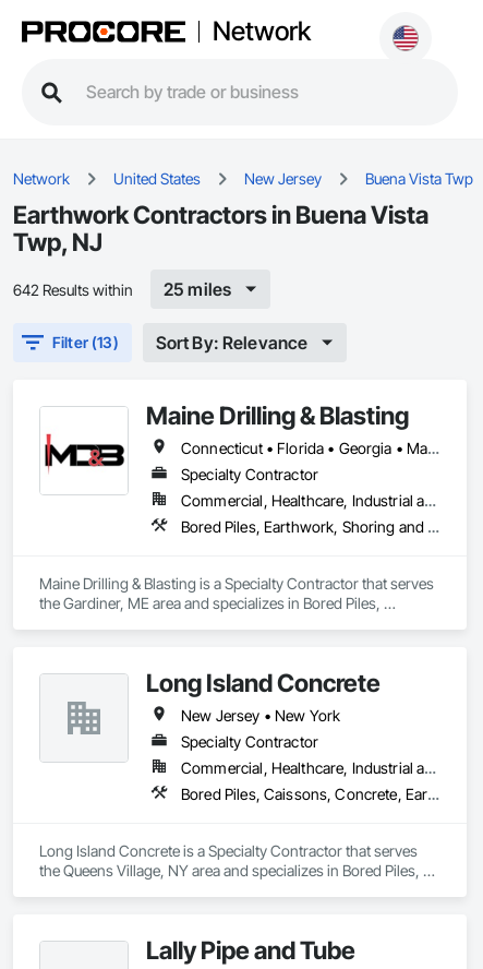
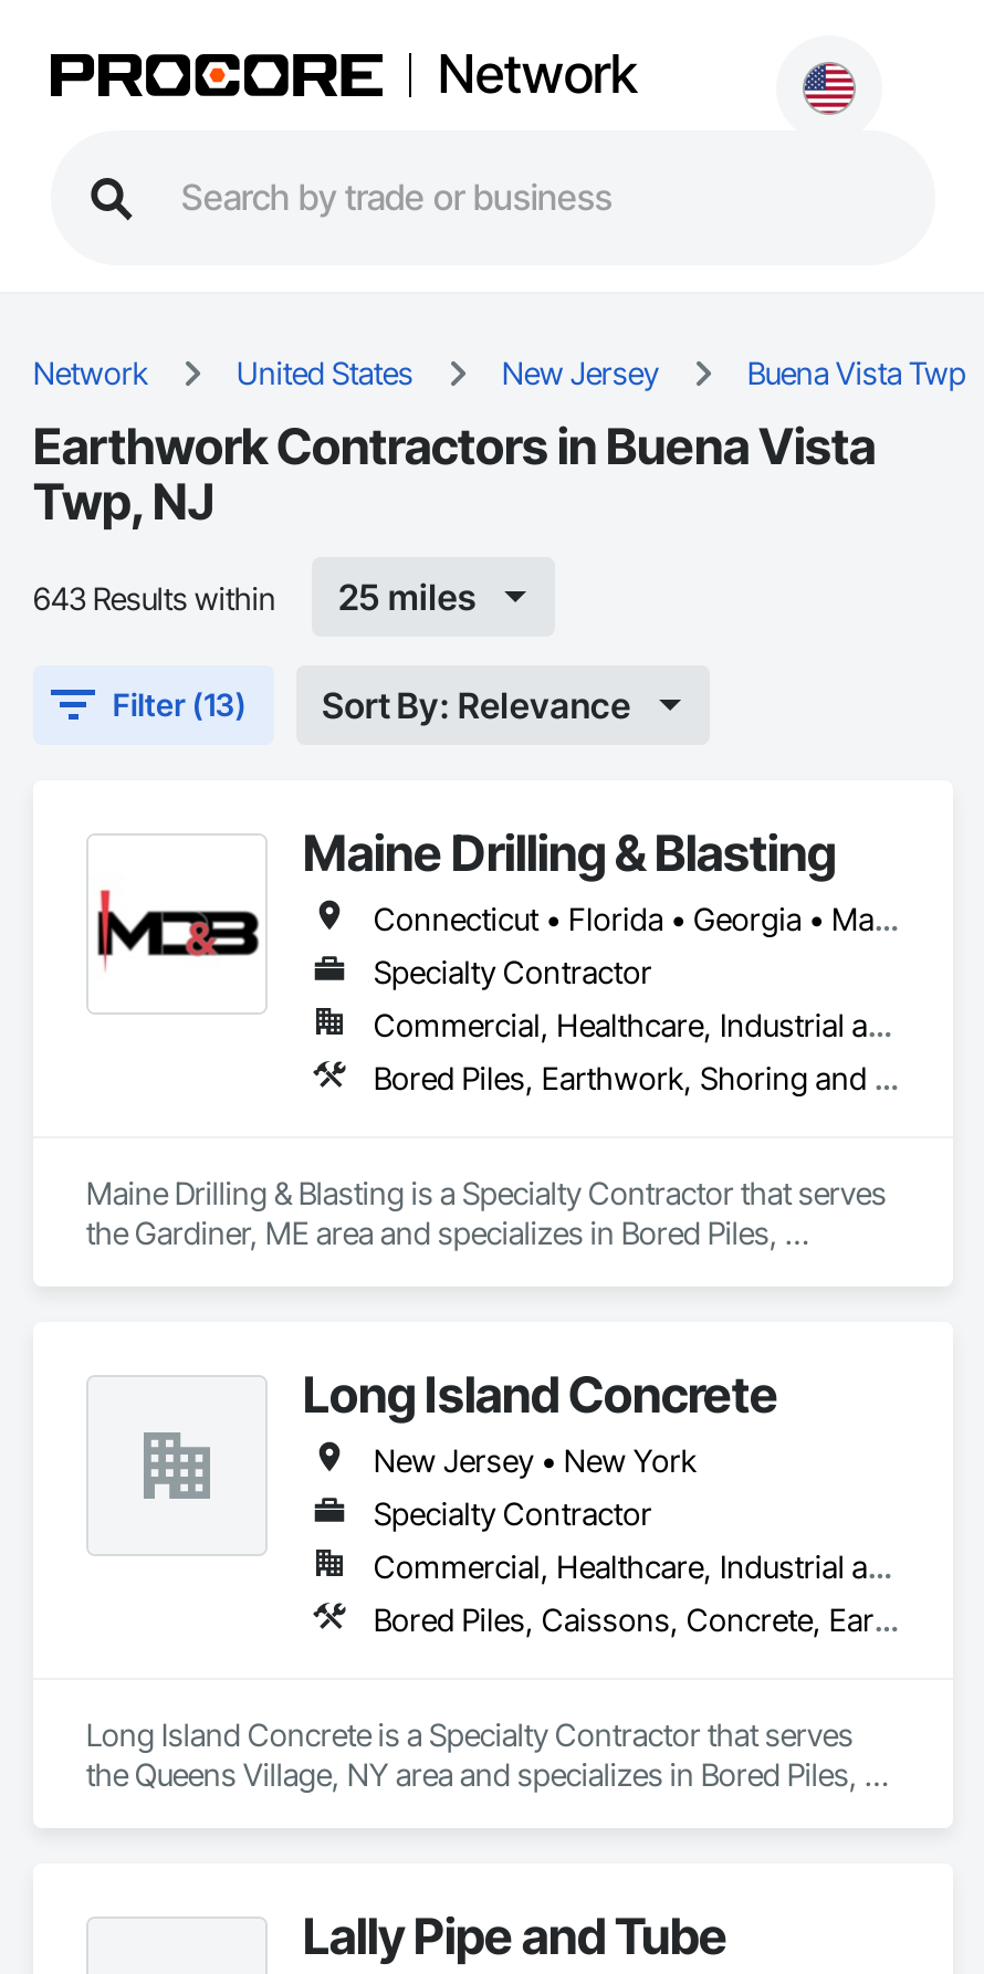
- 642 Results within
+ 643 Results within
